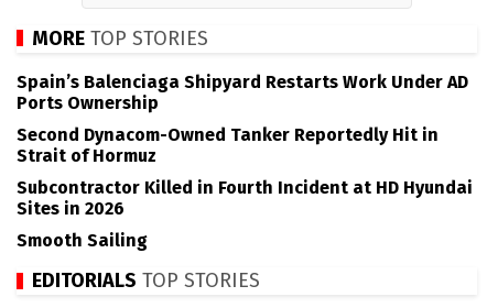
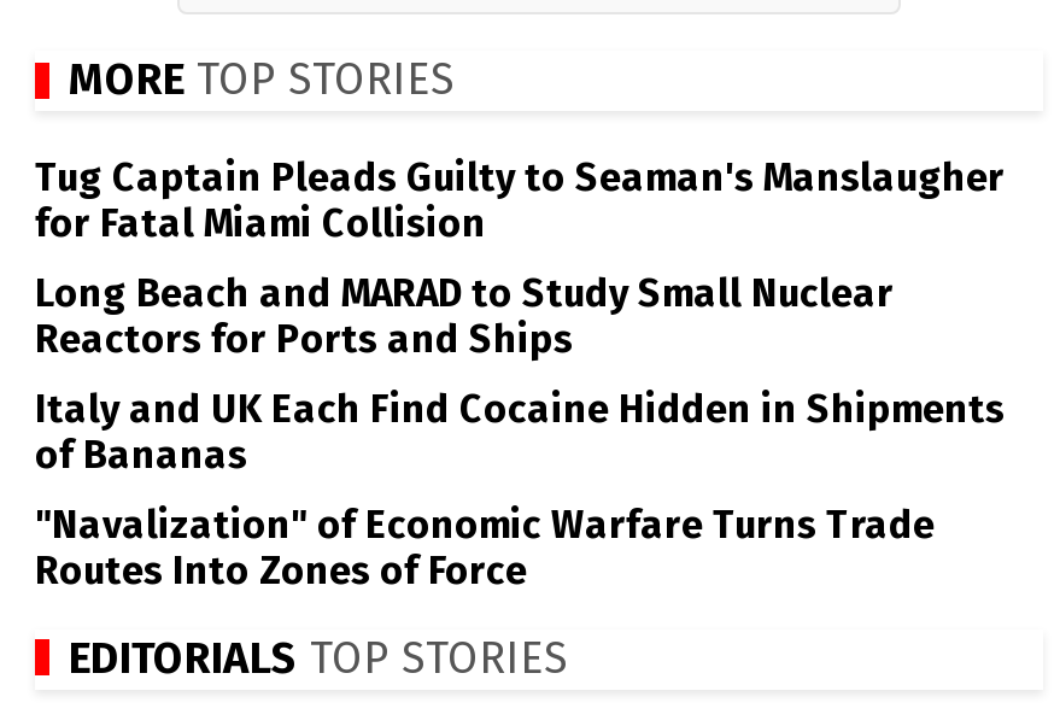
- Spain’s Balenciaga Shipyard Restarts Work Under AD
- Ports Ownership
+ Tug Captain Pleads Guilty to Seaman's Manslaugher
+ for Fatal Miami Collision

- Second Dynacom-Owned Tanker Reportedly Hit in
- Strait of Hormuz
+ Long Beach and MARAD to Study Small Nuclear
+ Reactors for Ports and Ships

- Subcontractor Killed in Fourth Incident at HD Hyundai
- Sites in 2026
+ Italy and UK Each Find Cocaine Hidden in Shipments
+ of Bananas

- Smooth Sailing
+ "Navalization" of Economic Warfare Turns Trade
+ Routes Into Zones of Force
